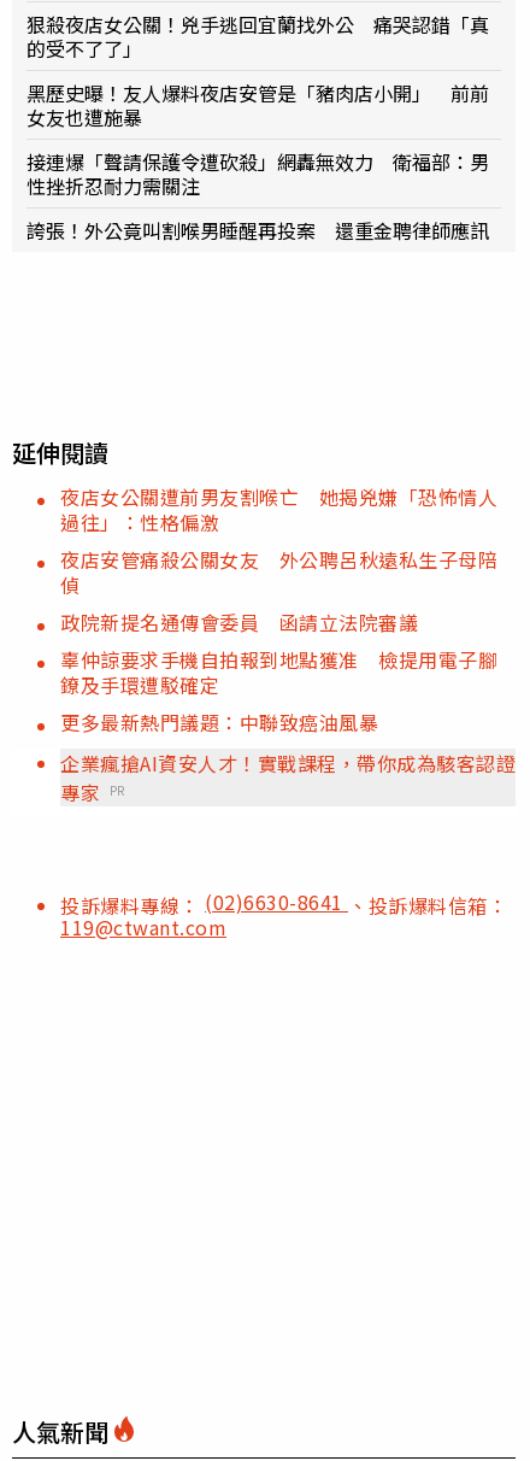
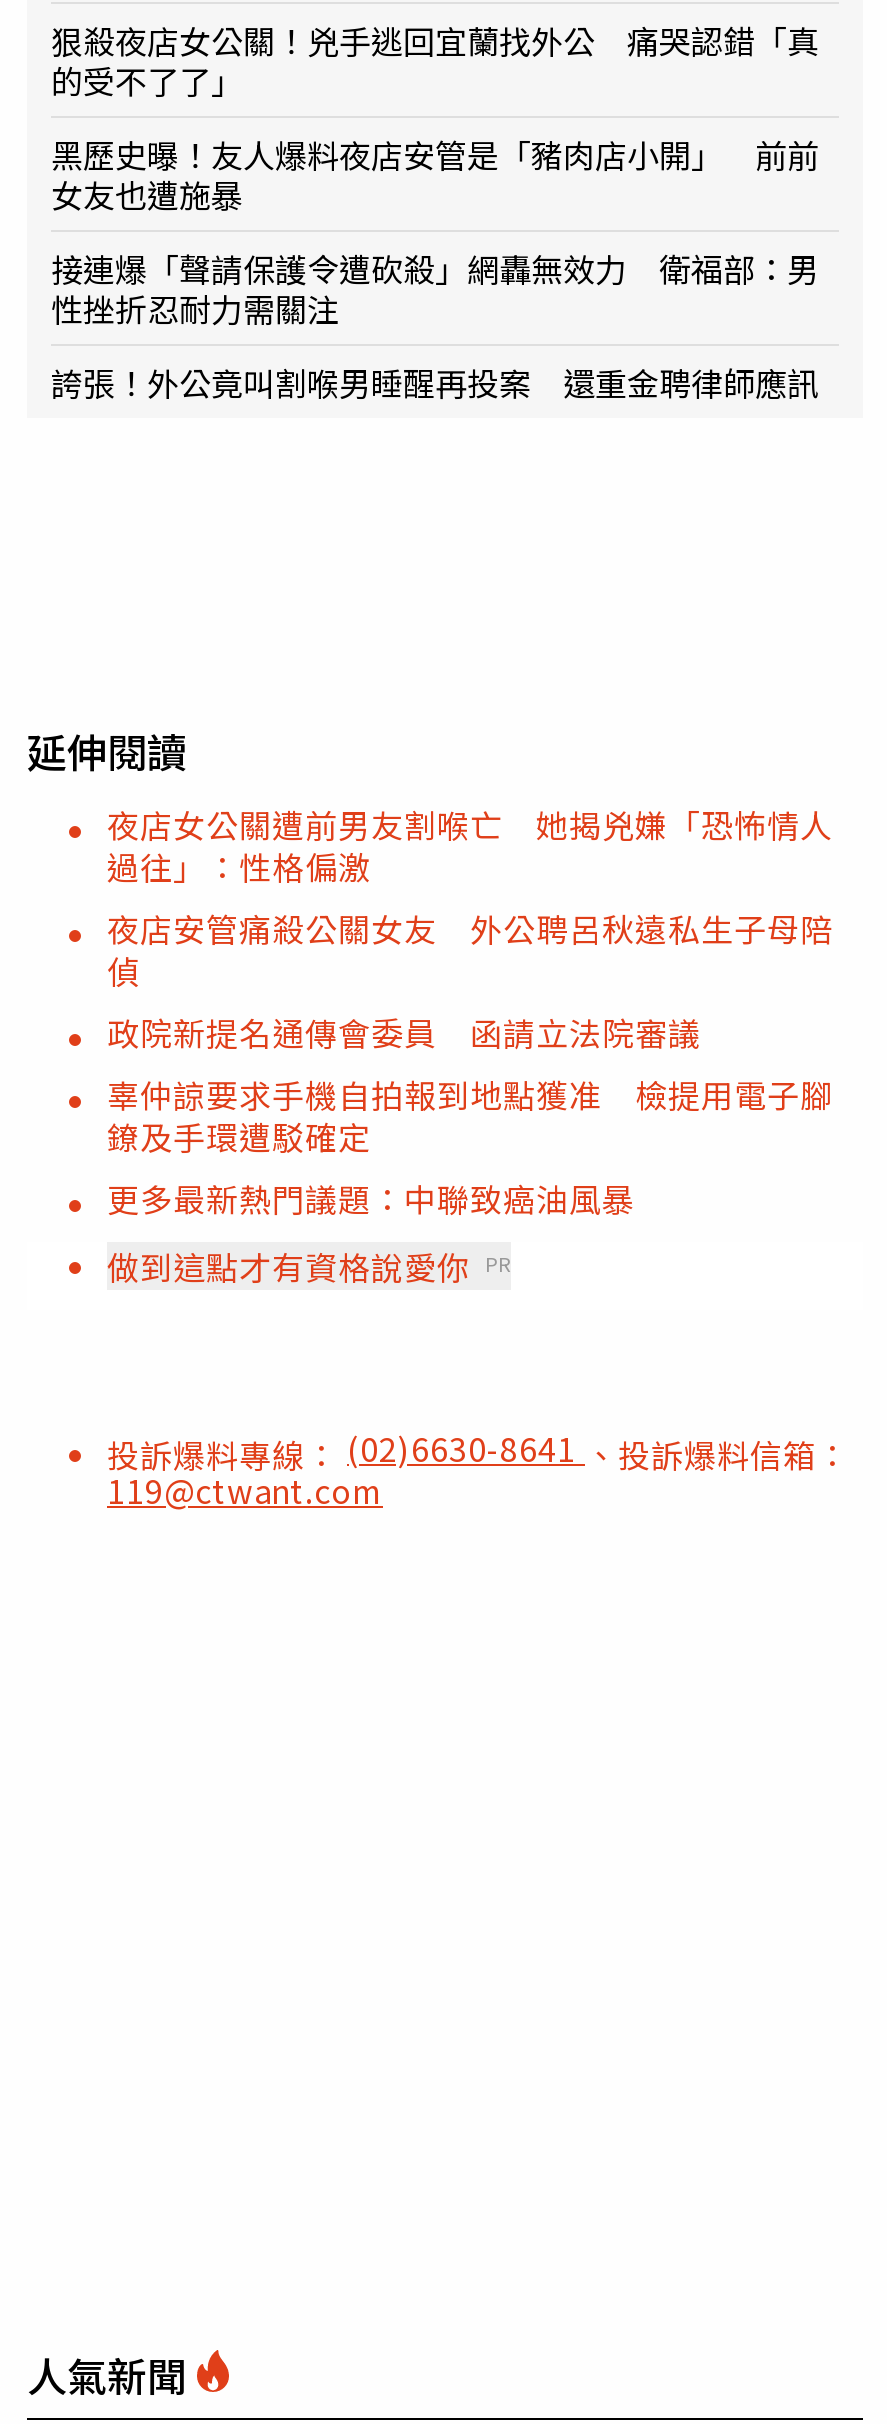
- 企業瘋搶AI資安人才！實戰課程，帶你成為駭客認證
- 專家 PR
+ 做到這點才有資格說愛你 PR

moved up: 投訴爆料專線：(02)6630-8641、投訴爆料信箱： | 119@ctwant.com
